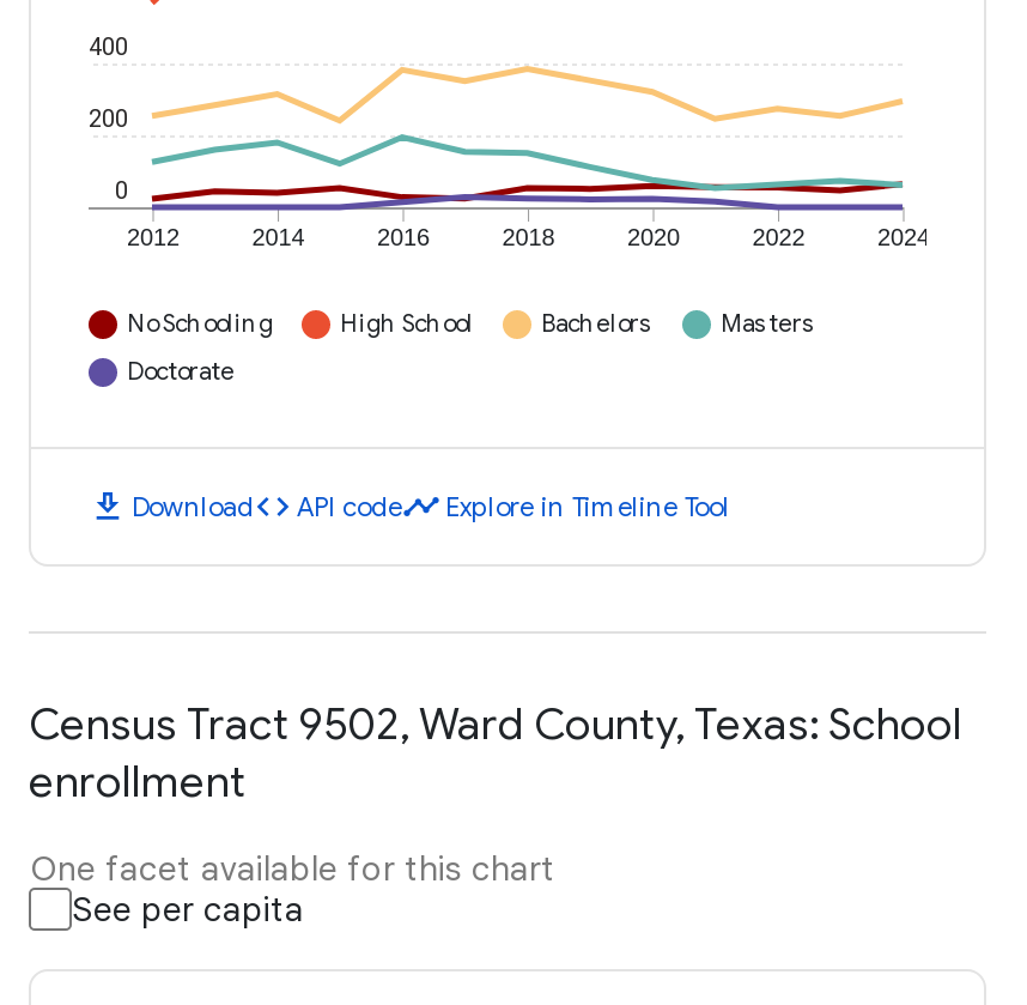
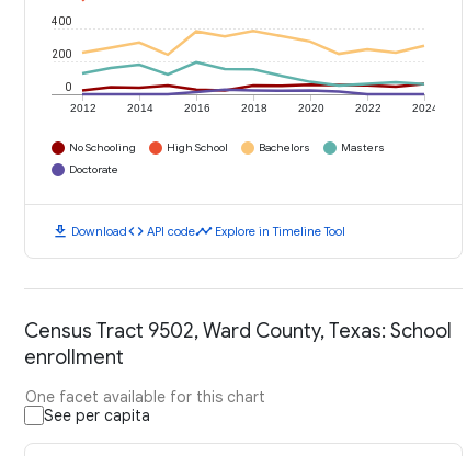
- [image]
+ [image]
